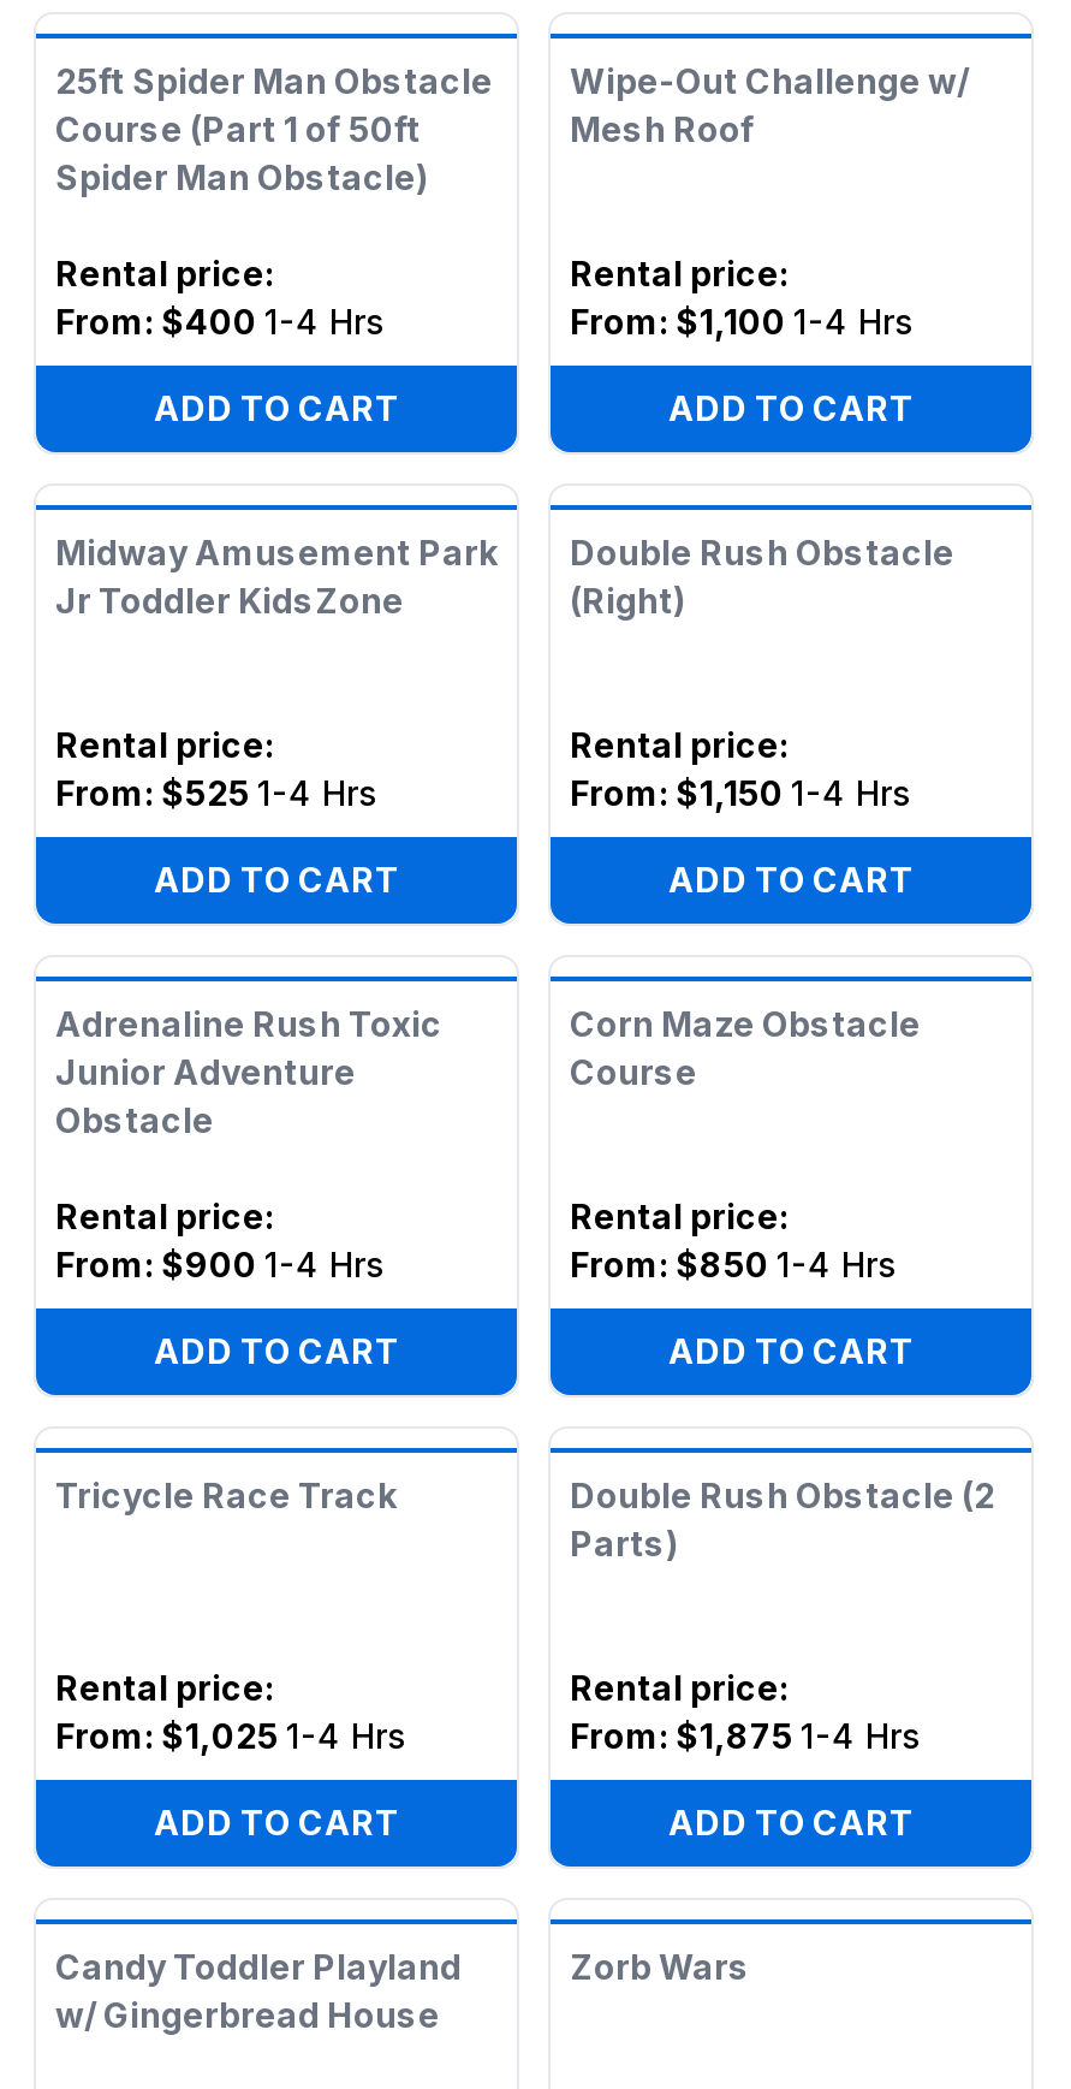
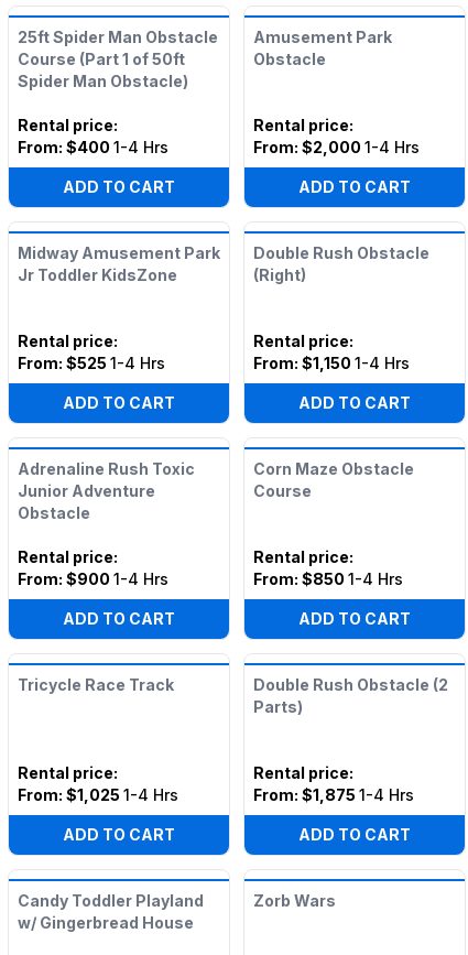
- Wipe-Out Challenge w/
- Mesh Roof
+ Amusement Park
+ Obstacle

- From: $1,100 1-4 Hrs
+ From: $2,000 1-4 Hrs
